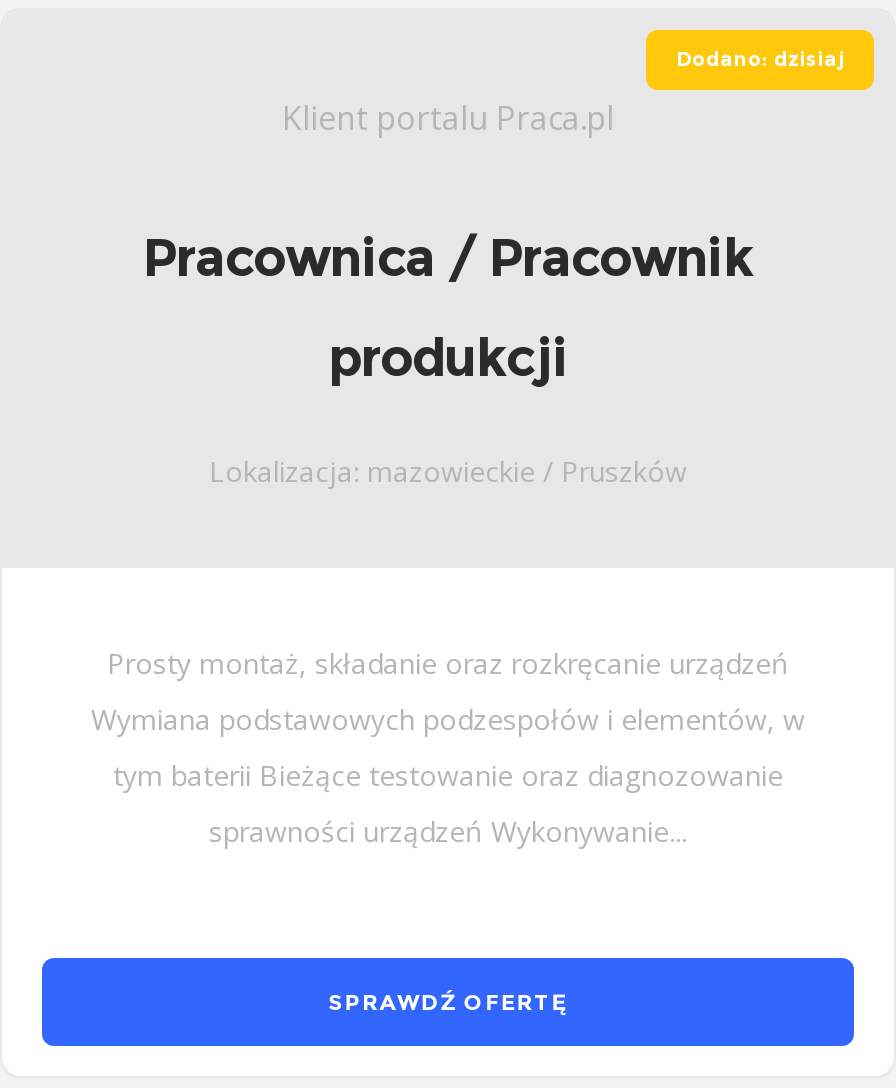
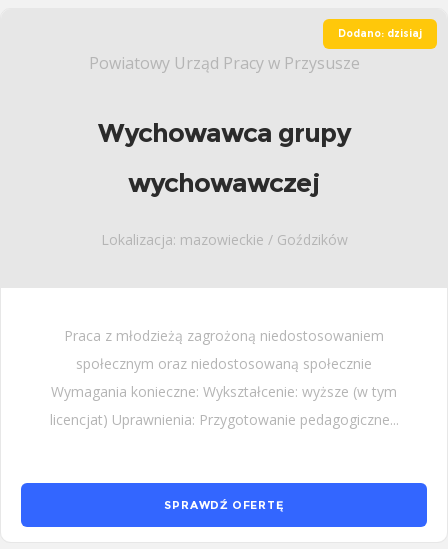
- Klient portalu Praca.pl
+ Powiatowy Urząd Pracy w Przysusze

- Pracownica / Pracownik
+ Wychowawca grupy

- produkcji
+ wychowawczej

- Lokalizacja: mazowieckie / Pruszków
+ Lokalizacja: mazowieckie / Goździków

- Prosty montaż, składanie oraz rozkręcanie urządzeń
+ Praca z młodzieżą zagrożoną niedostosowaniem

- Wymiana podstawowych podzespołów i elementów, w
+ społecznym oraz niedostosowaną społecznie

- tym baterii Bieżące testowanie oraz diagnozowanie
+ Wymagania konieczne: Wykształcenie: wyższe (w tym

- sprawności urządzeń Wykonywanie...
+ licencjat) Uprawnienia: Przygotowanie pedagogiczne...
